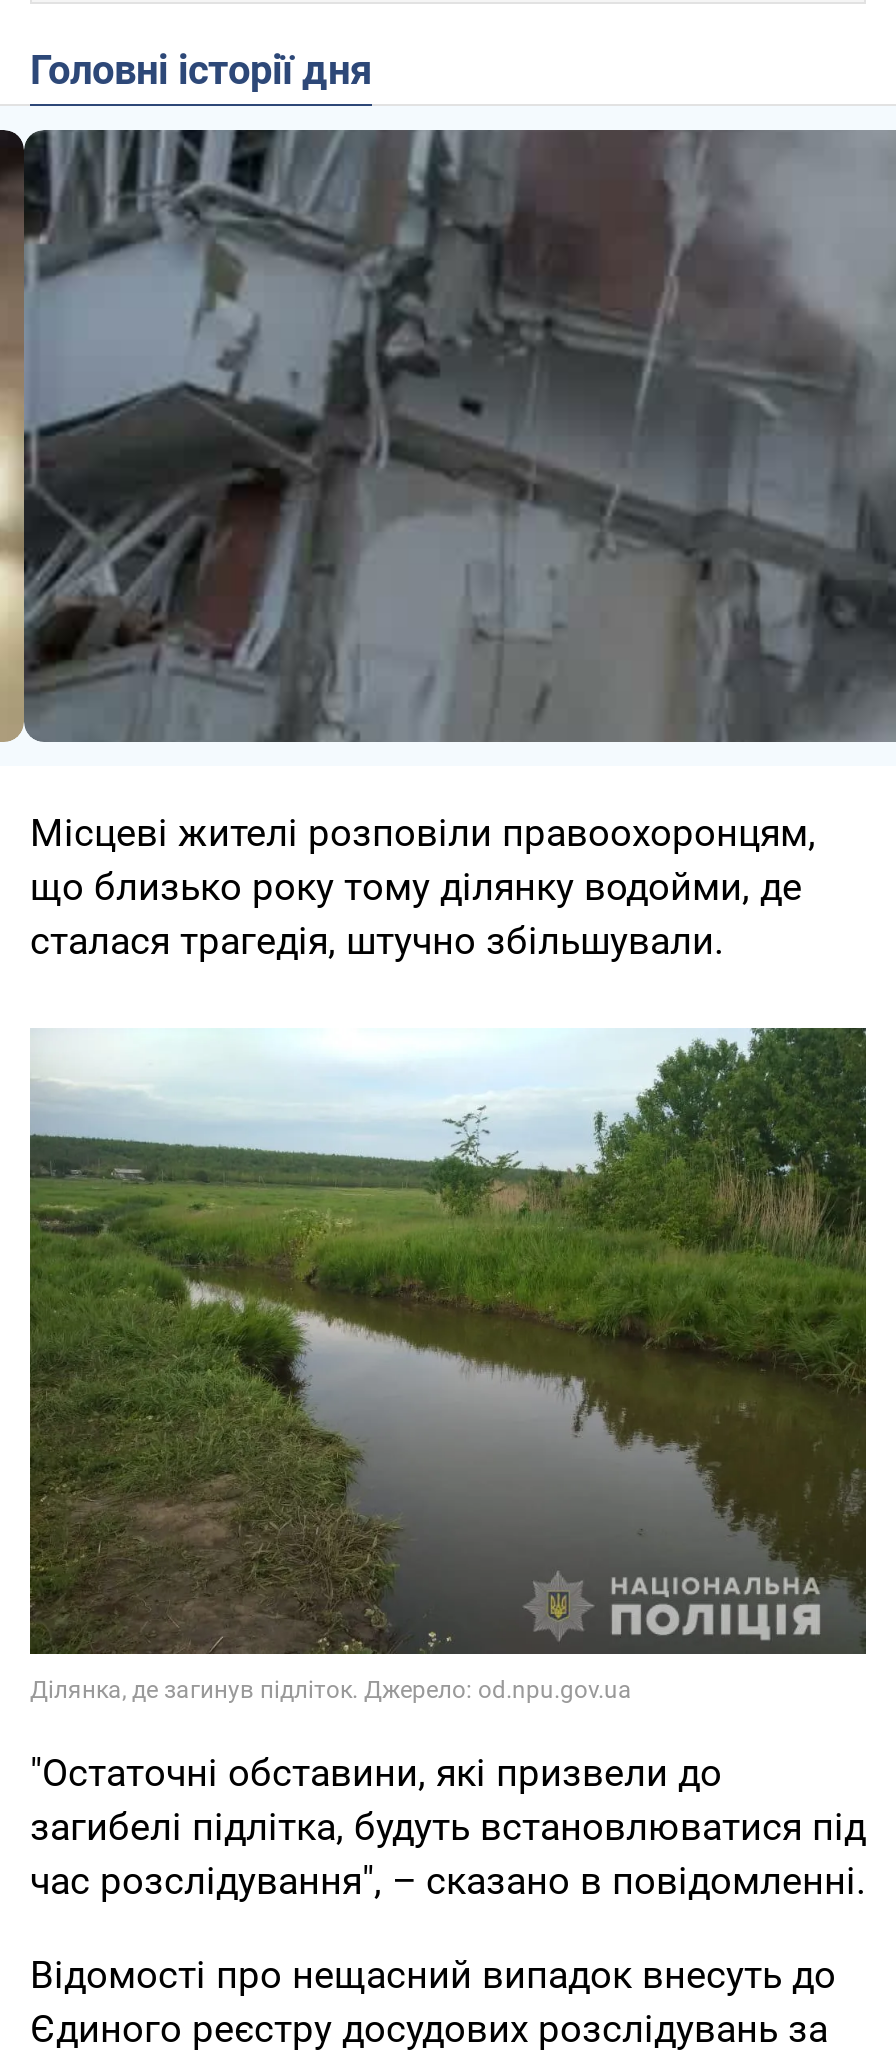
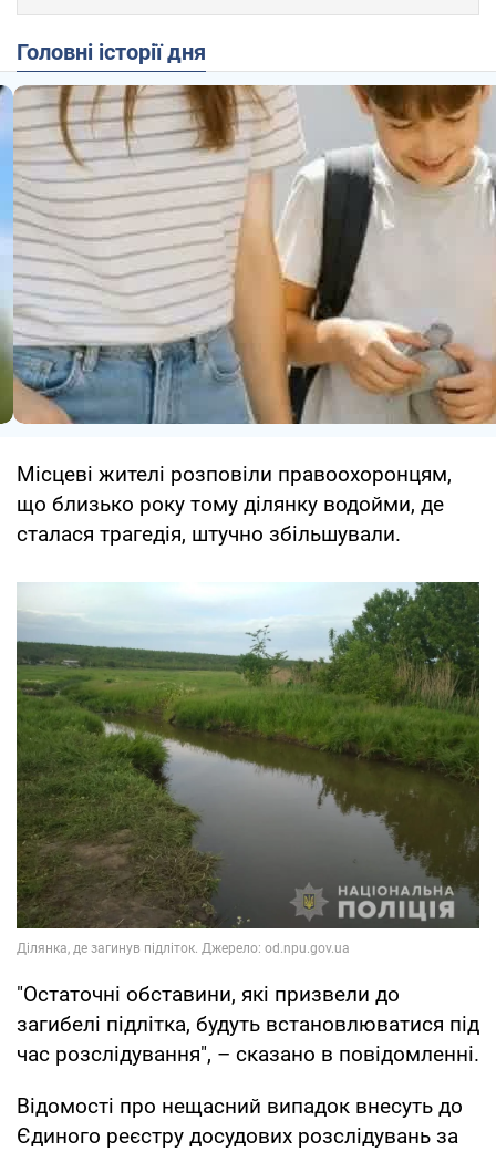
- [image]
+ [image]
